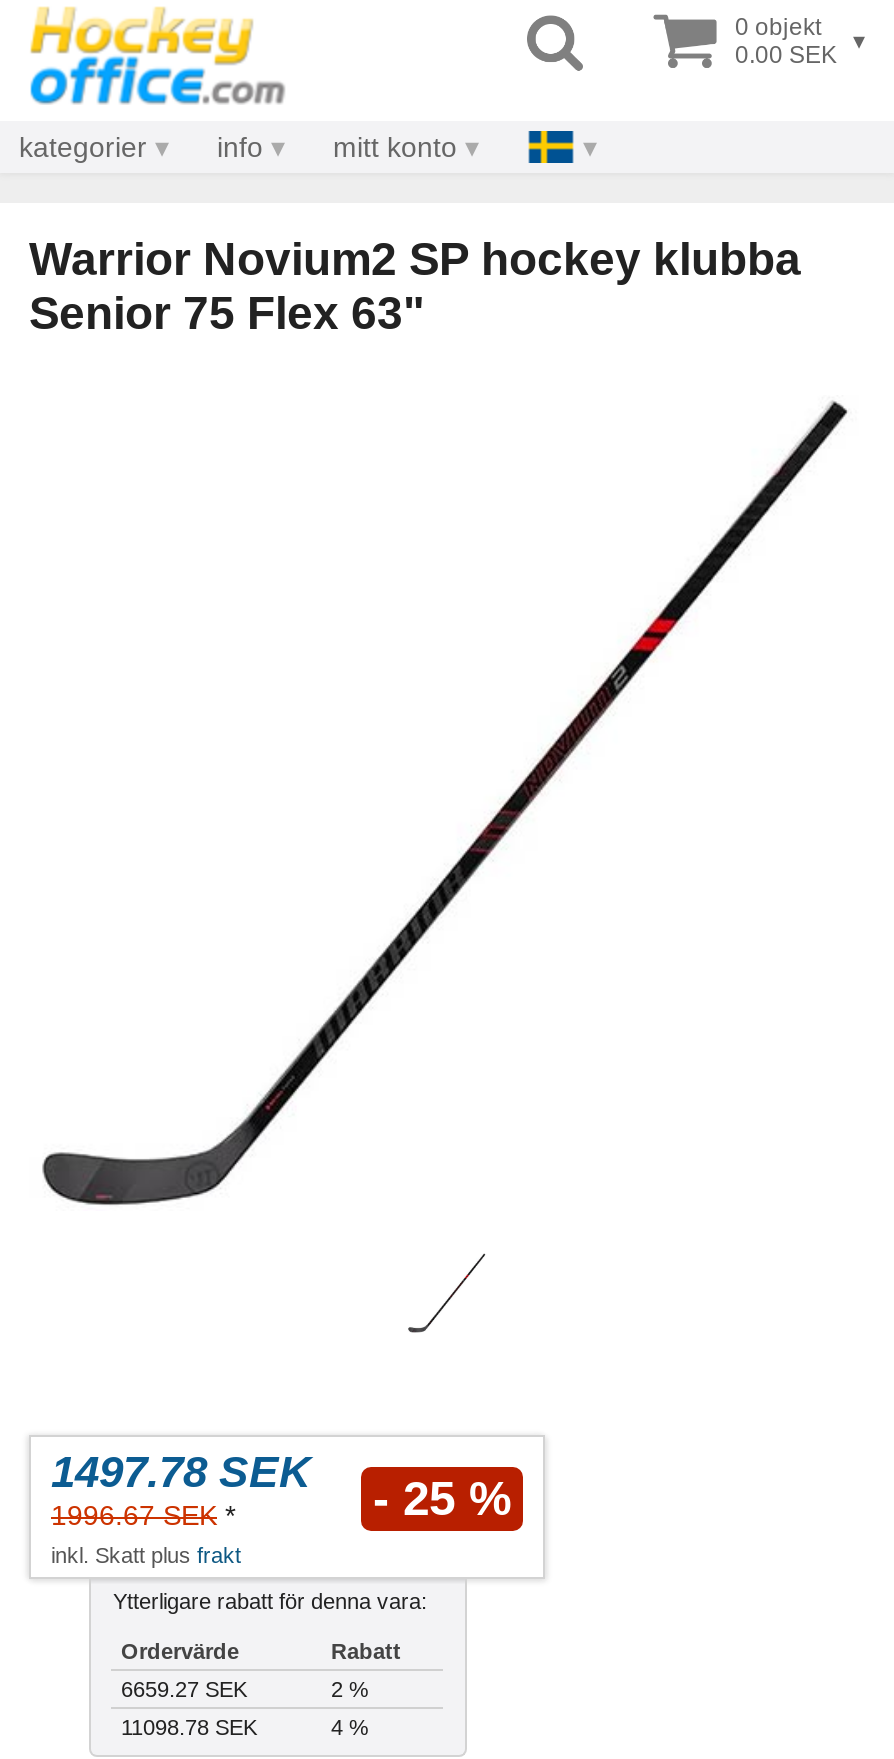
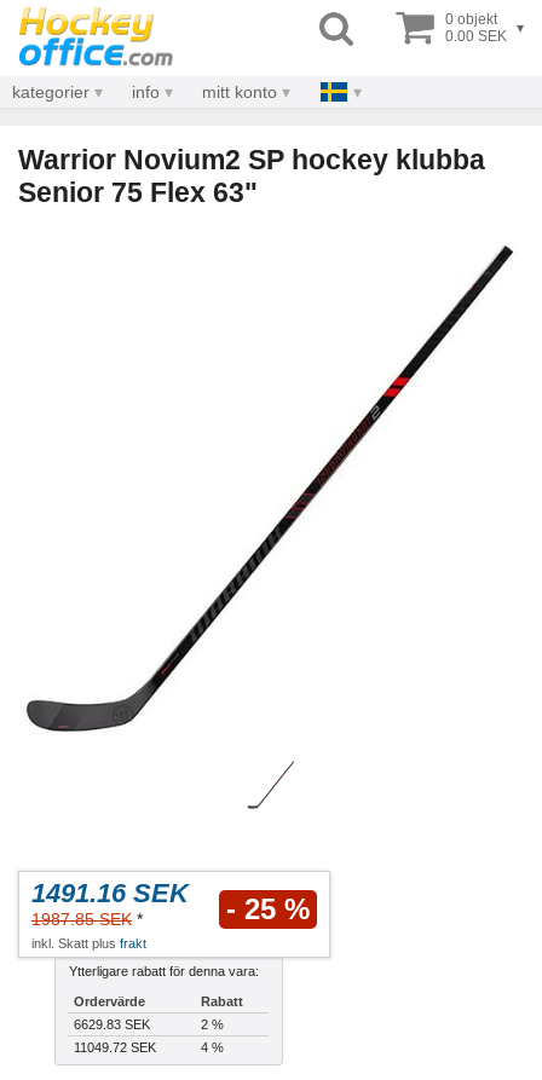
- 1497.78 SEK - 25 %
+ 1491.16 SEK - 25 %

- 1996.67 SEK *
+ 1987.85 SEK *

- 6659.27 SEK
+ 6629.83 SEK

- 11098.78 SEK
+ 11049.72 SEK
